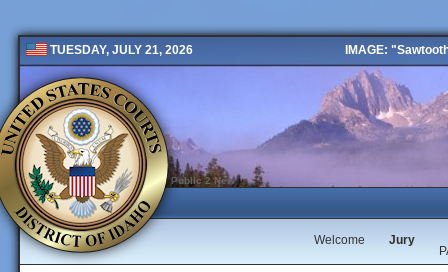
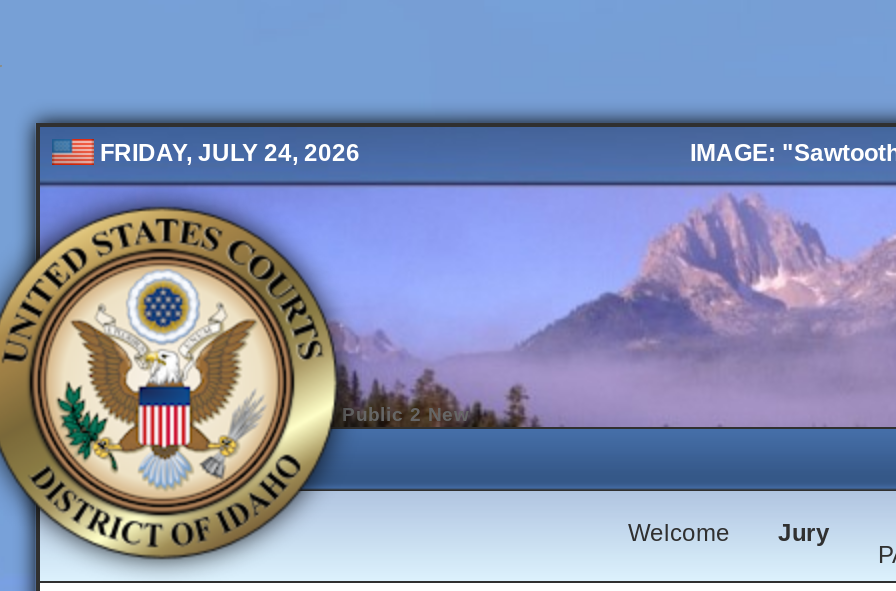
- TUESDAY, JULY 21, 2026
+ FRIDAY, JULY 24, 2026
